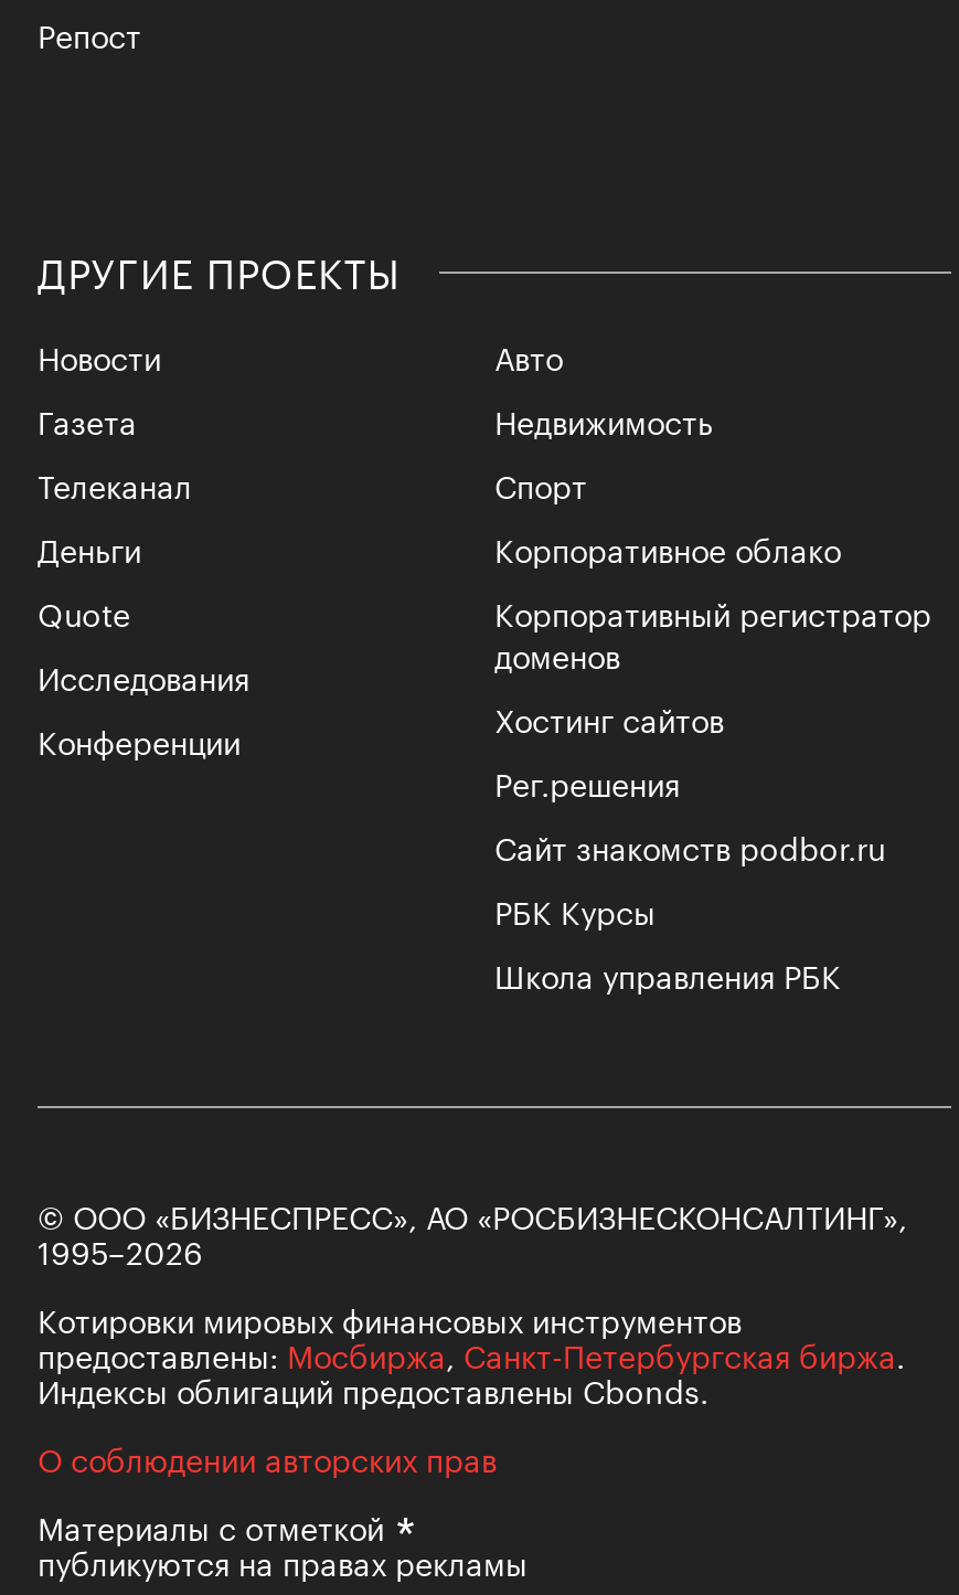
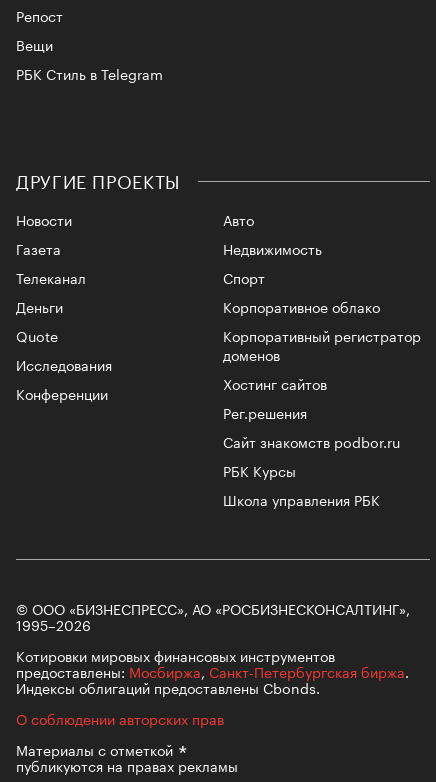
+ Вещи
+ РБК Стиль в Telegram
